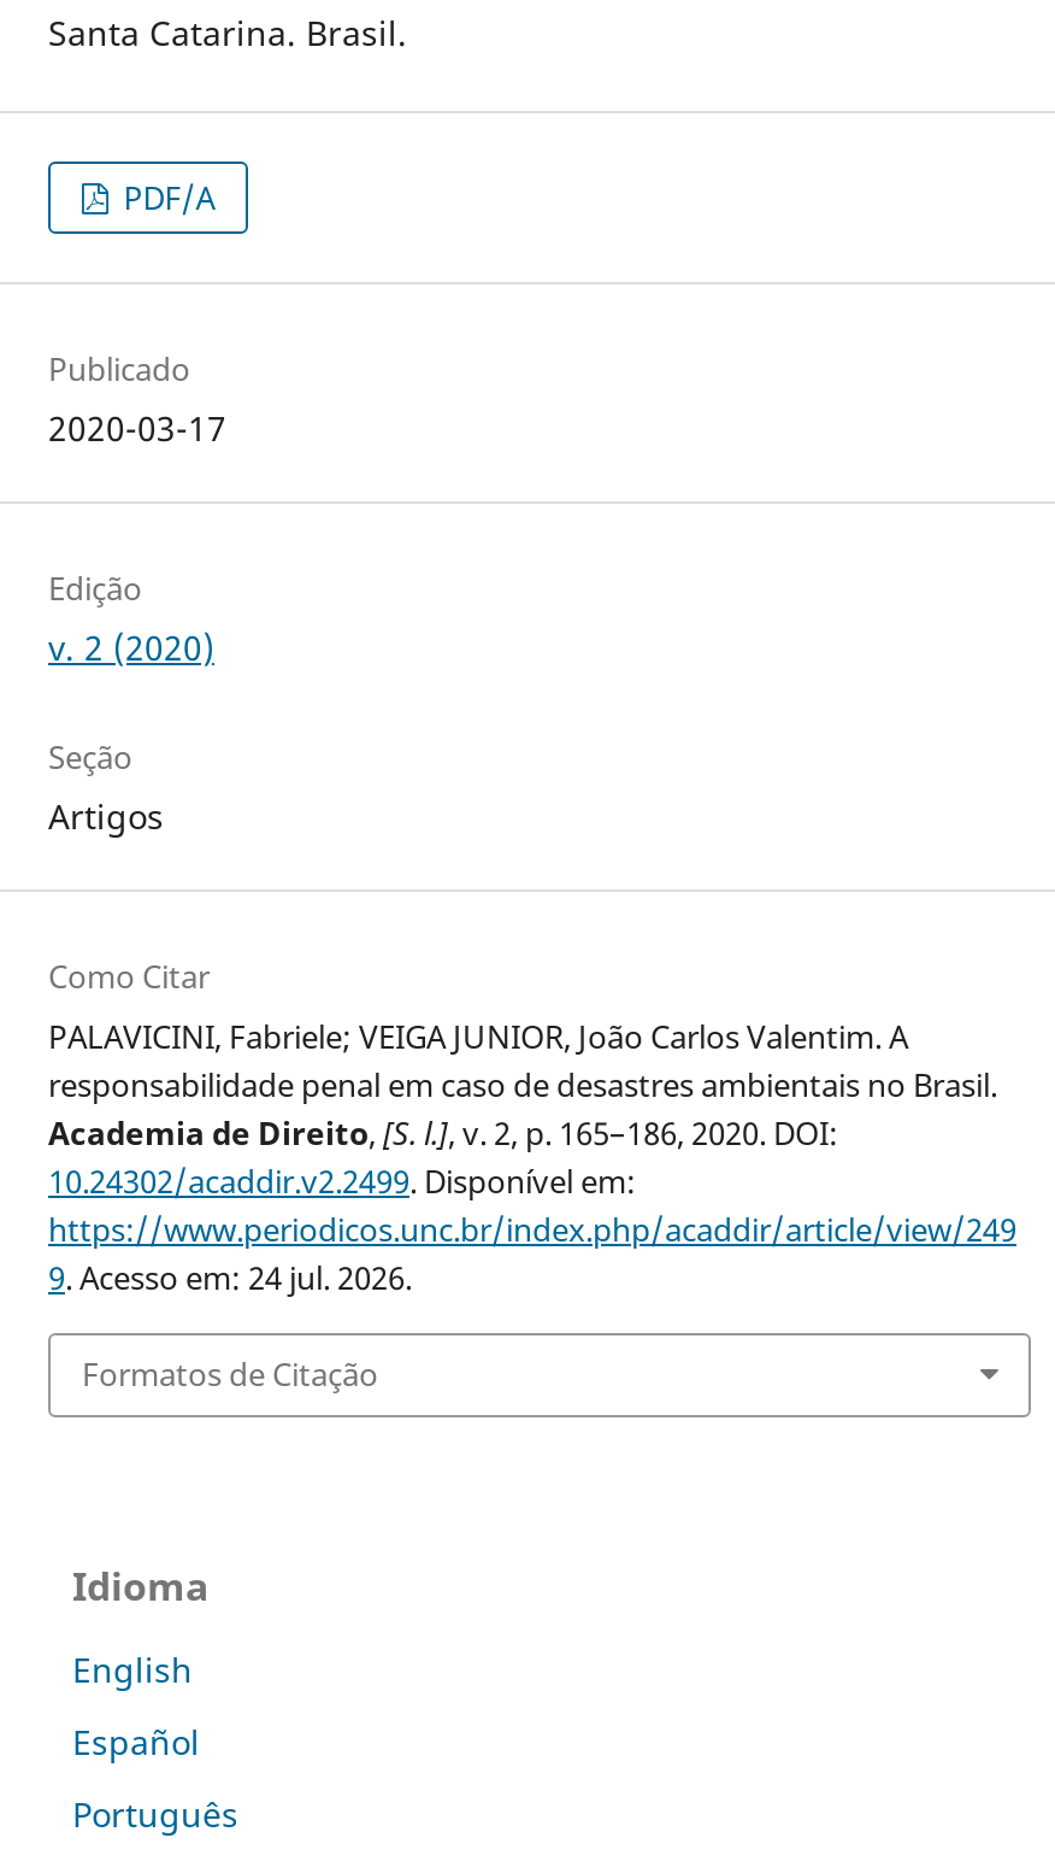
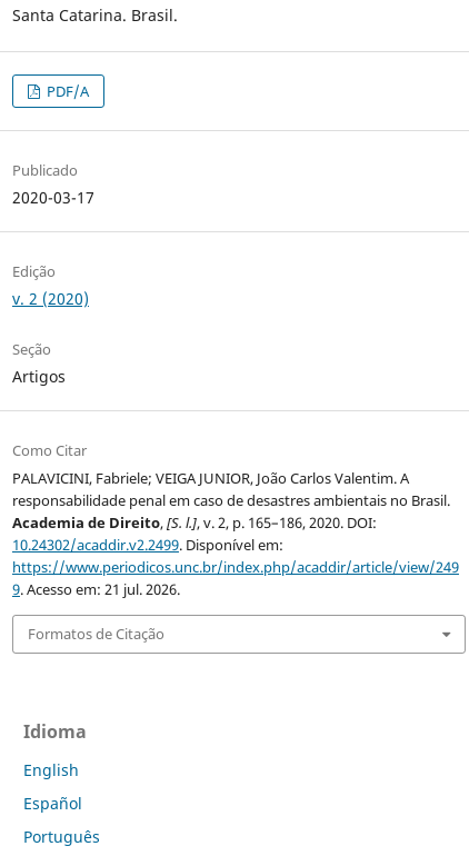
- 9. Acesso em: 24 jul. 2026.
+ 9. Acesso em: 21 jul. 2026.
